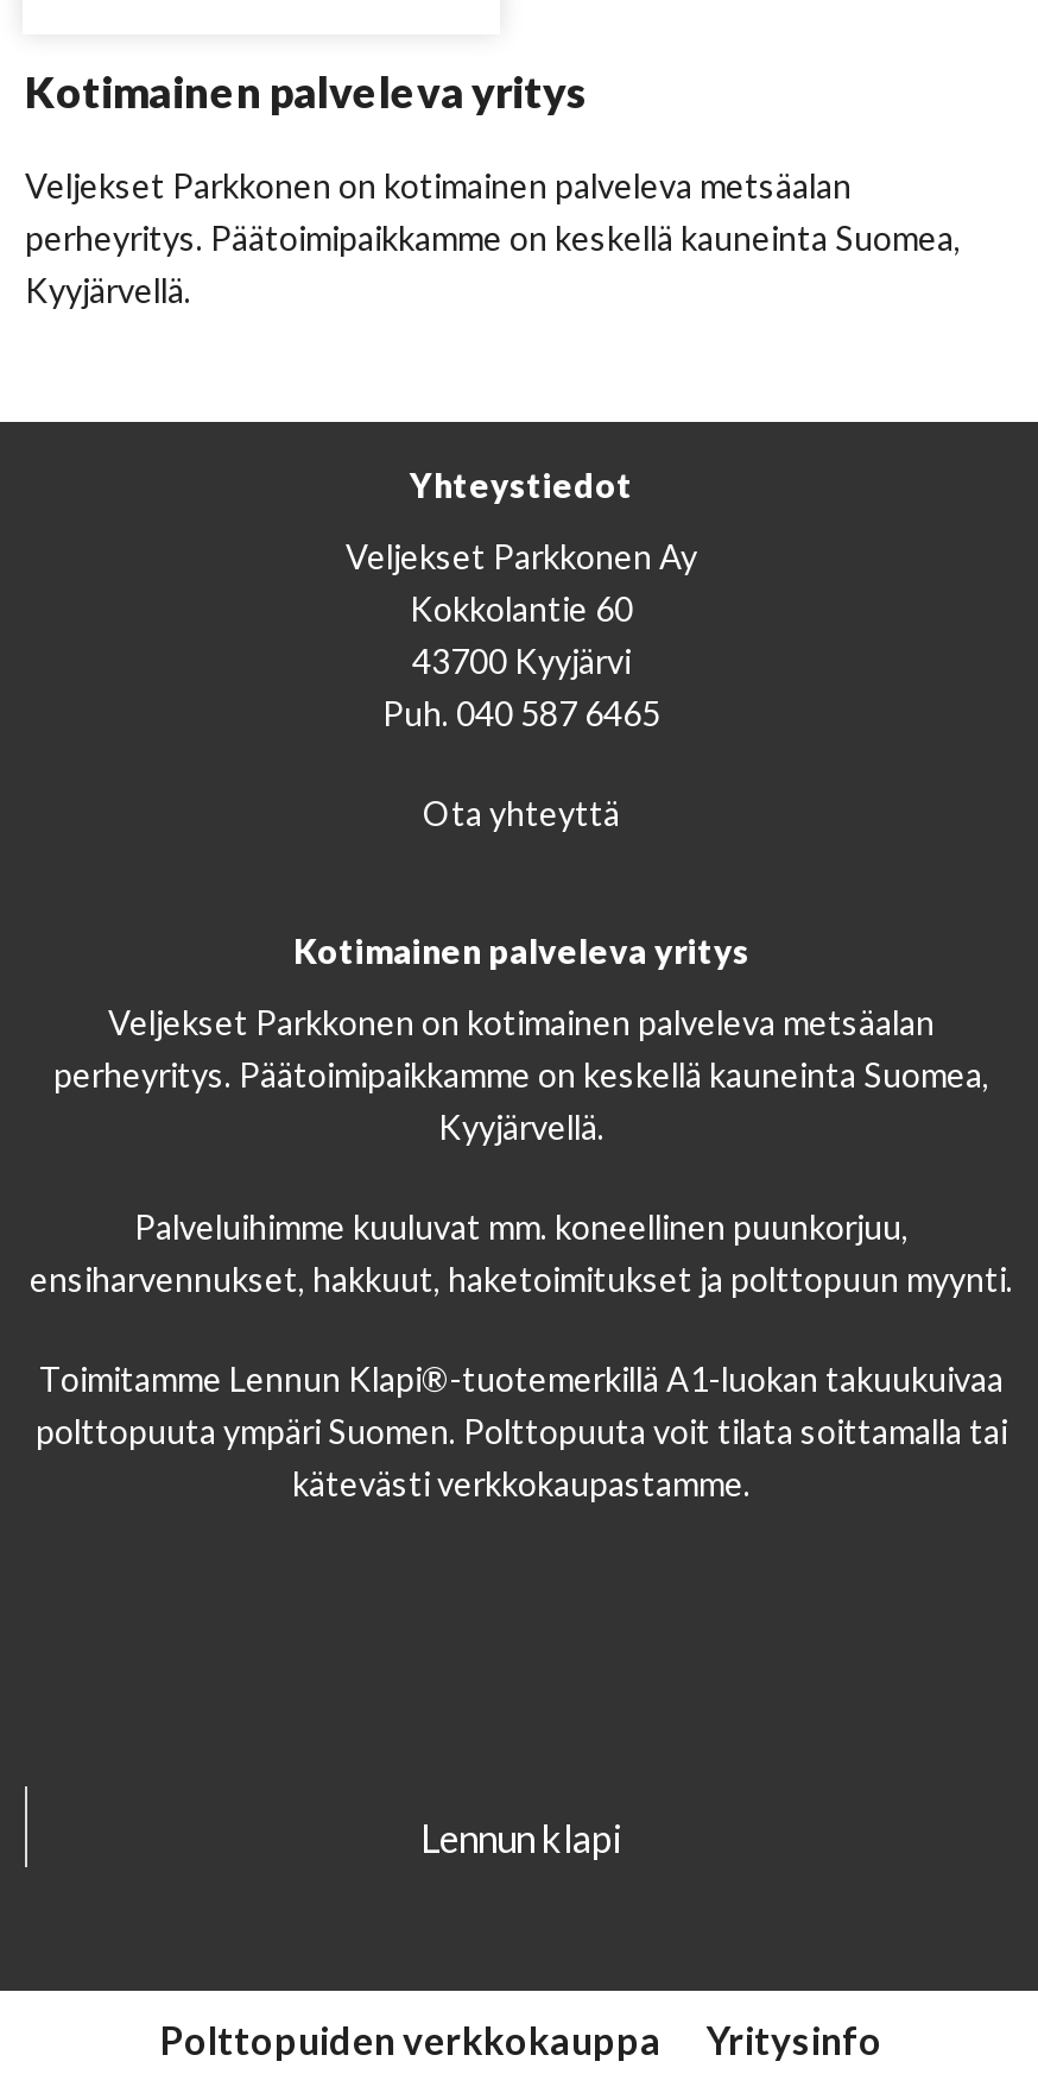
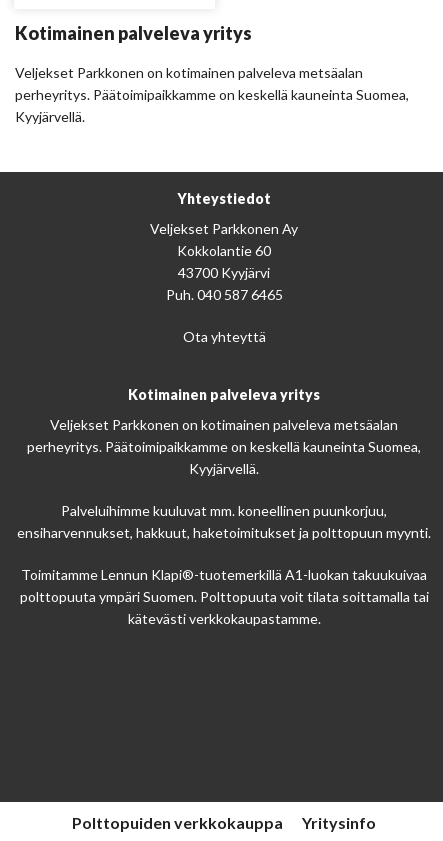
- Lennun klapi
